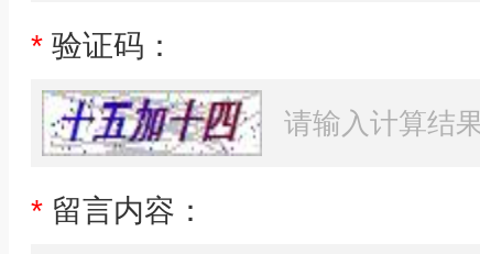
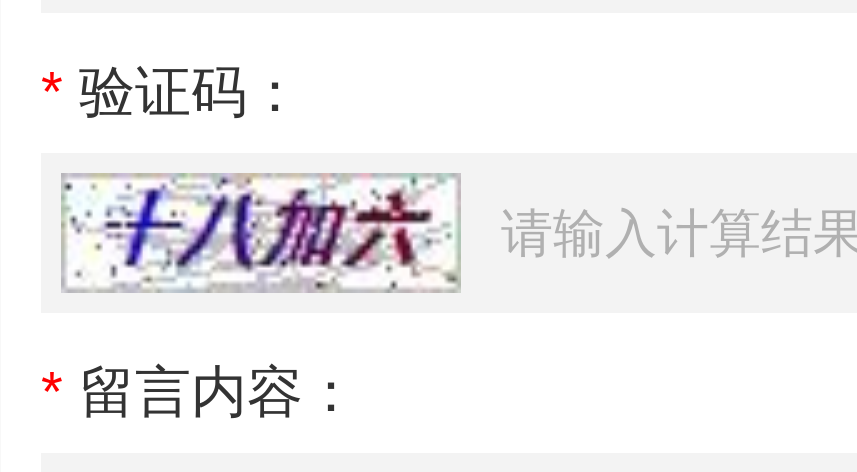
- [image]
+ [image]
